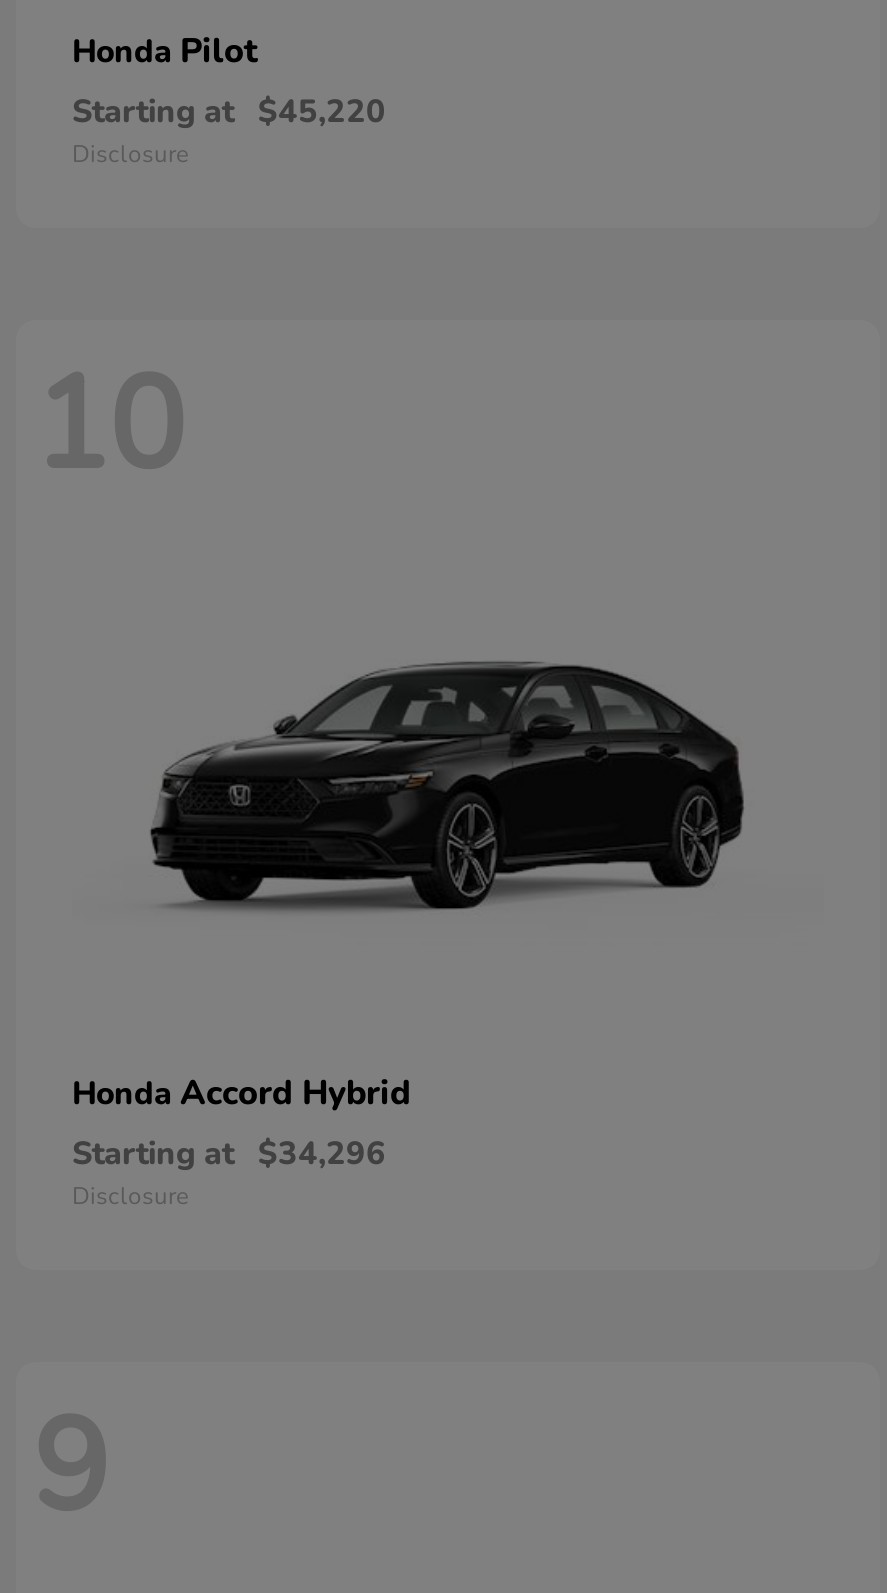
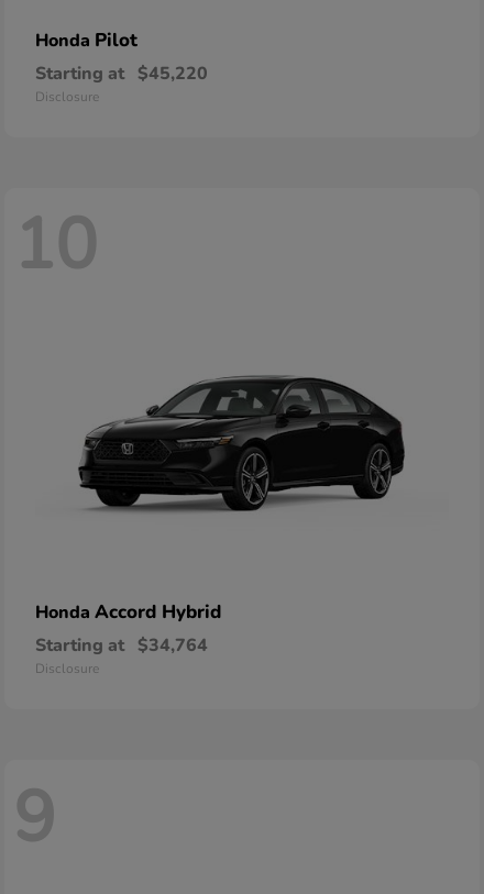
- Starting at $34,296
+ Starting at $34,764
